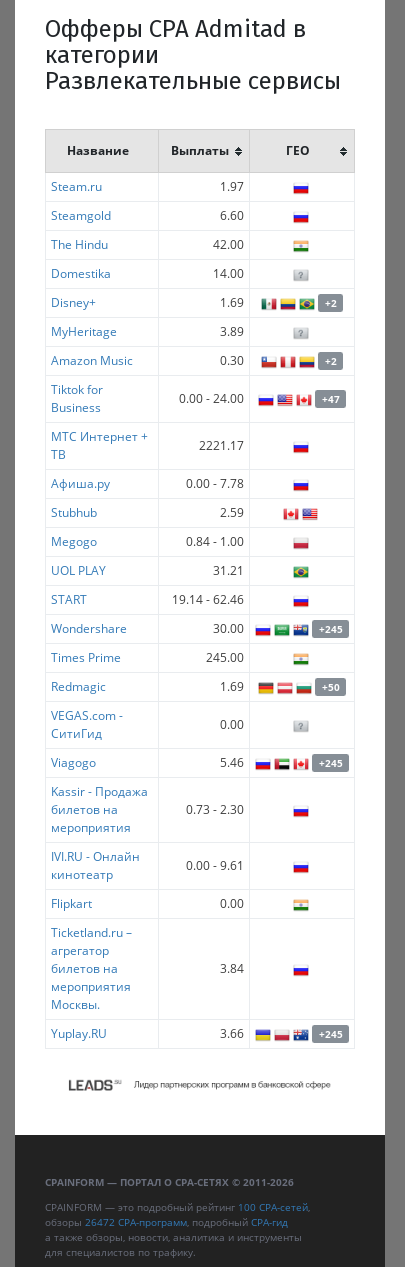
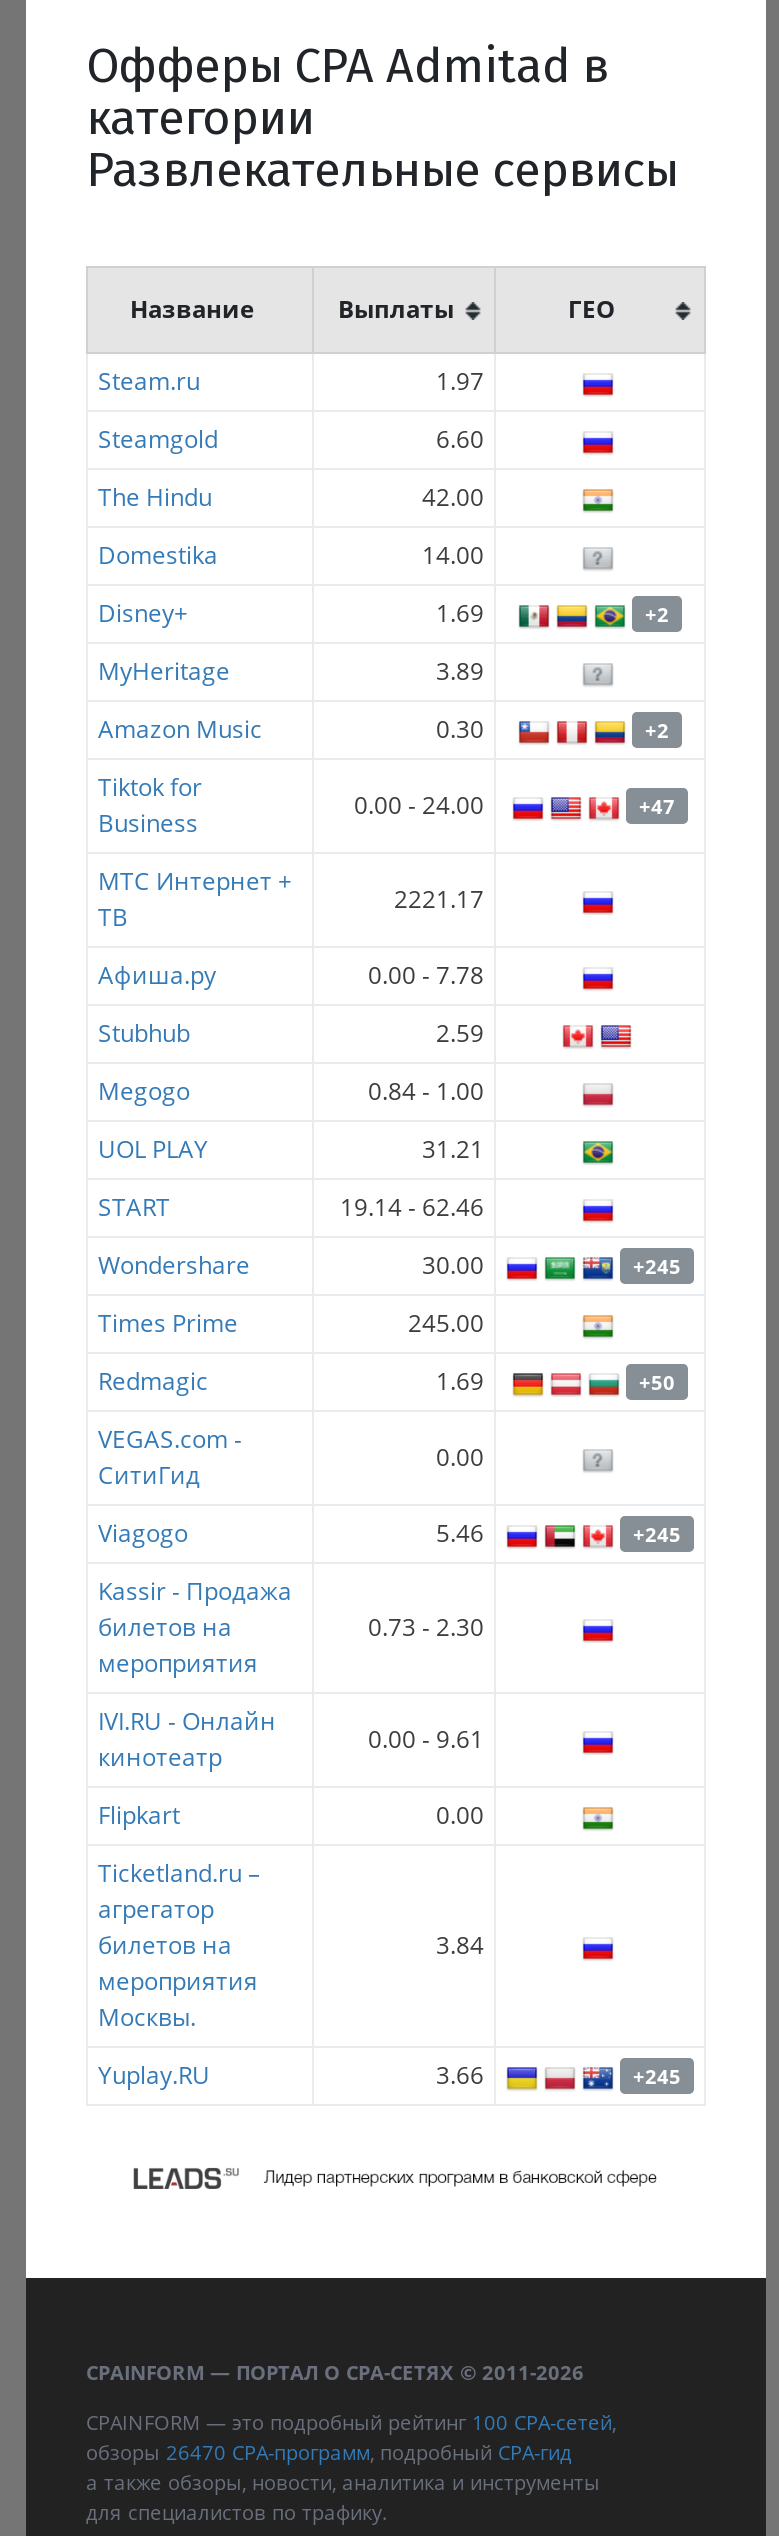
- обзоры 26472 CPA-программ, подробный CPA-гид
+ обзоры 26470 CPA-программ, подробный CPA-гид
